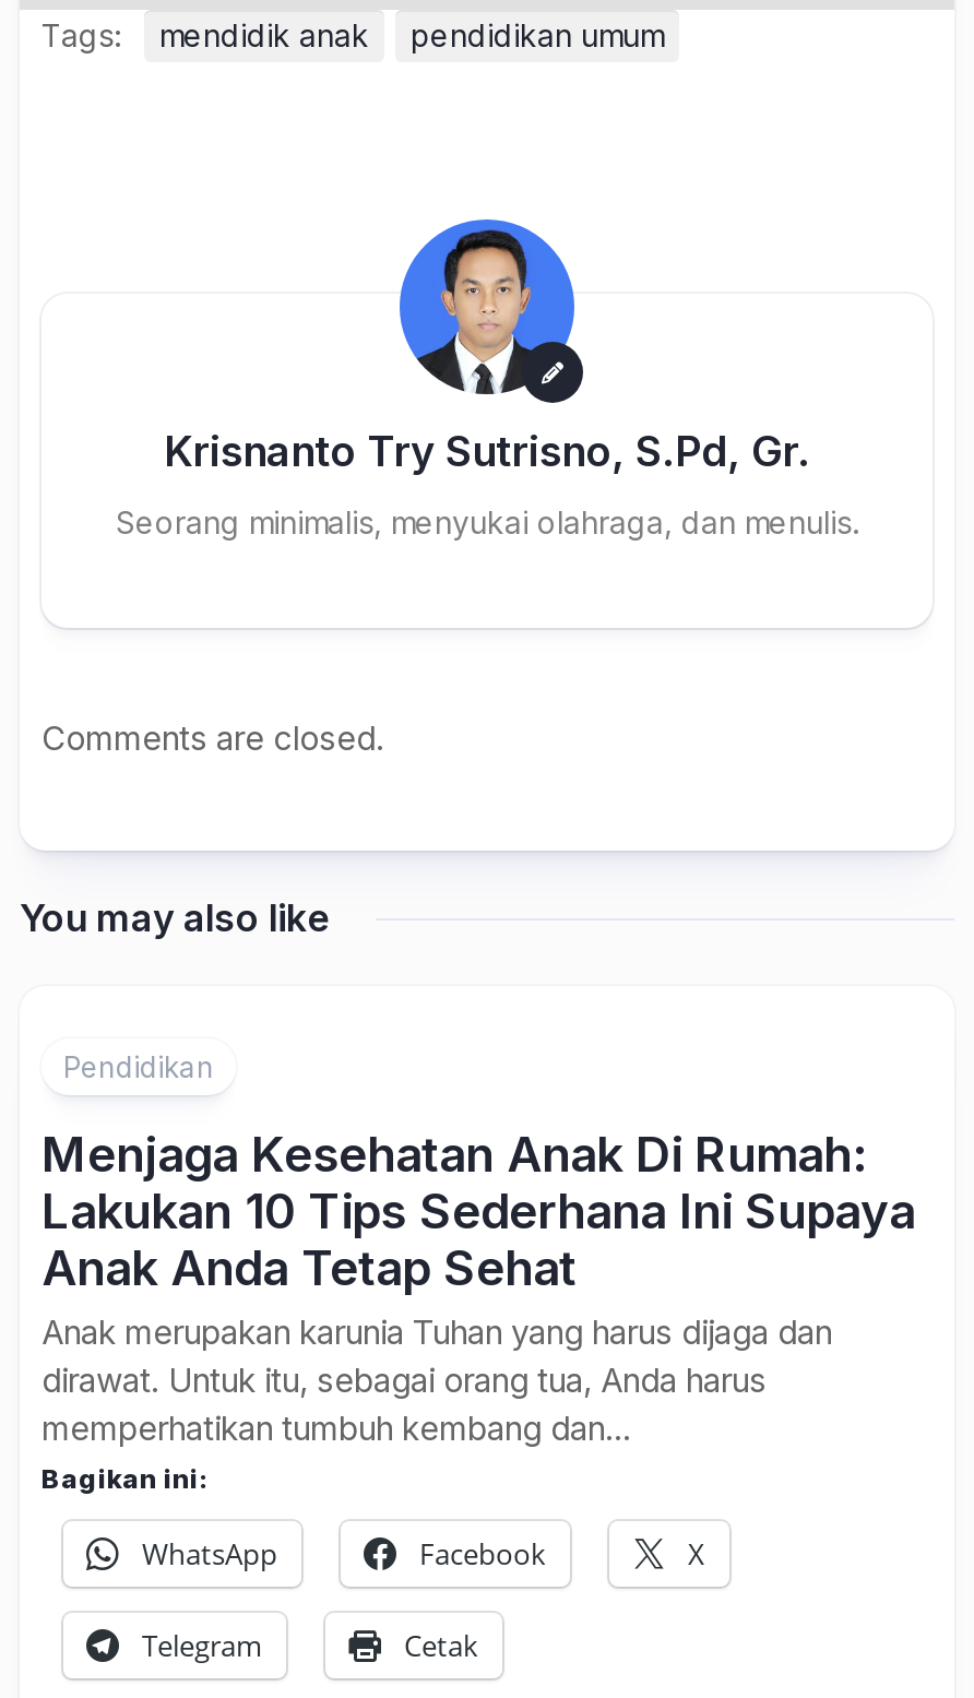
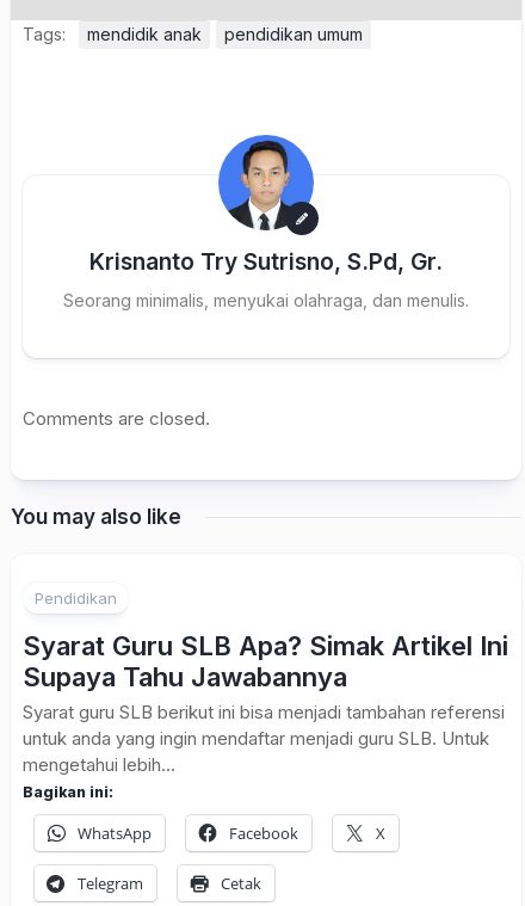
- Menjaga Kesehatan Anak Di Rumah:
- Lakukan 10 Tips Sederhana Ini Supaya
- Anak Anda Tetap Sehat
- Anak merupakan karunia Tuhan yang harus dijaga dan
- dirawat. Untuk itu, sebagai orang tua, Anda harus
- memperhatikan tumbuh kembang dan...
+ Syarat Guru SLB Apa? Simak Artikel Ini
+ Supaya Tahu Jawabannya
+ Syarat guru SLB berikut ini bisa menjadi tambahan referensi
+ untuk anda yang ingin mendaftar menjadi guru SLB. Untuk
+ mengetahui lebih...
